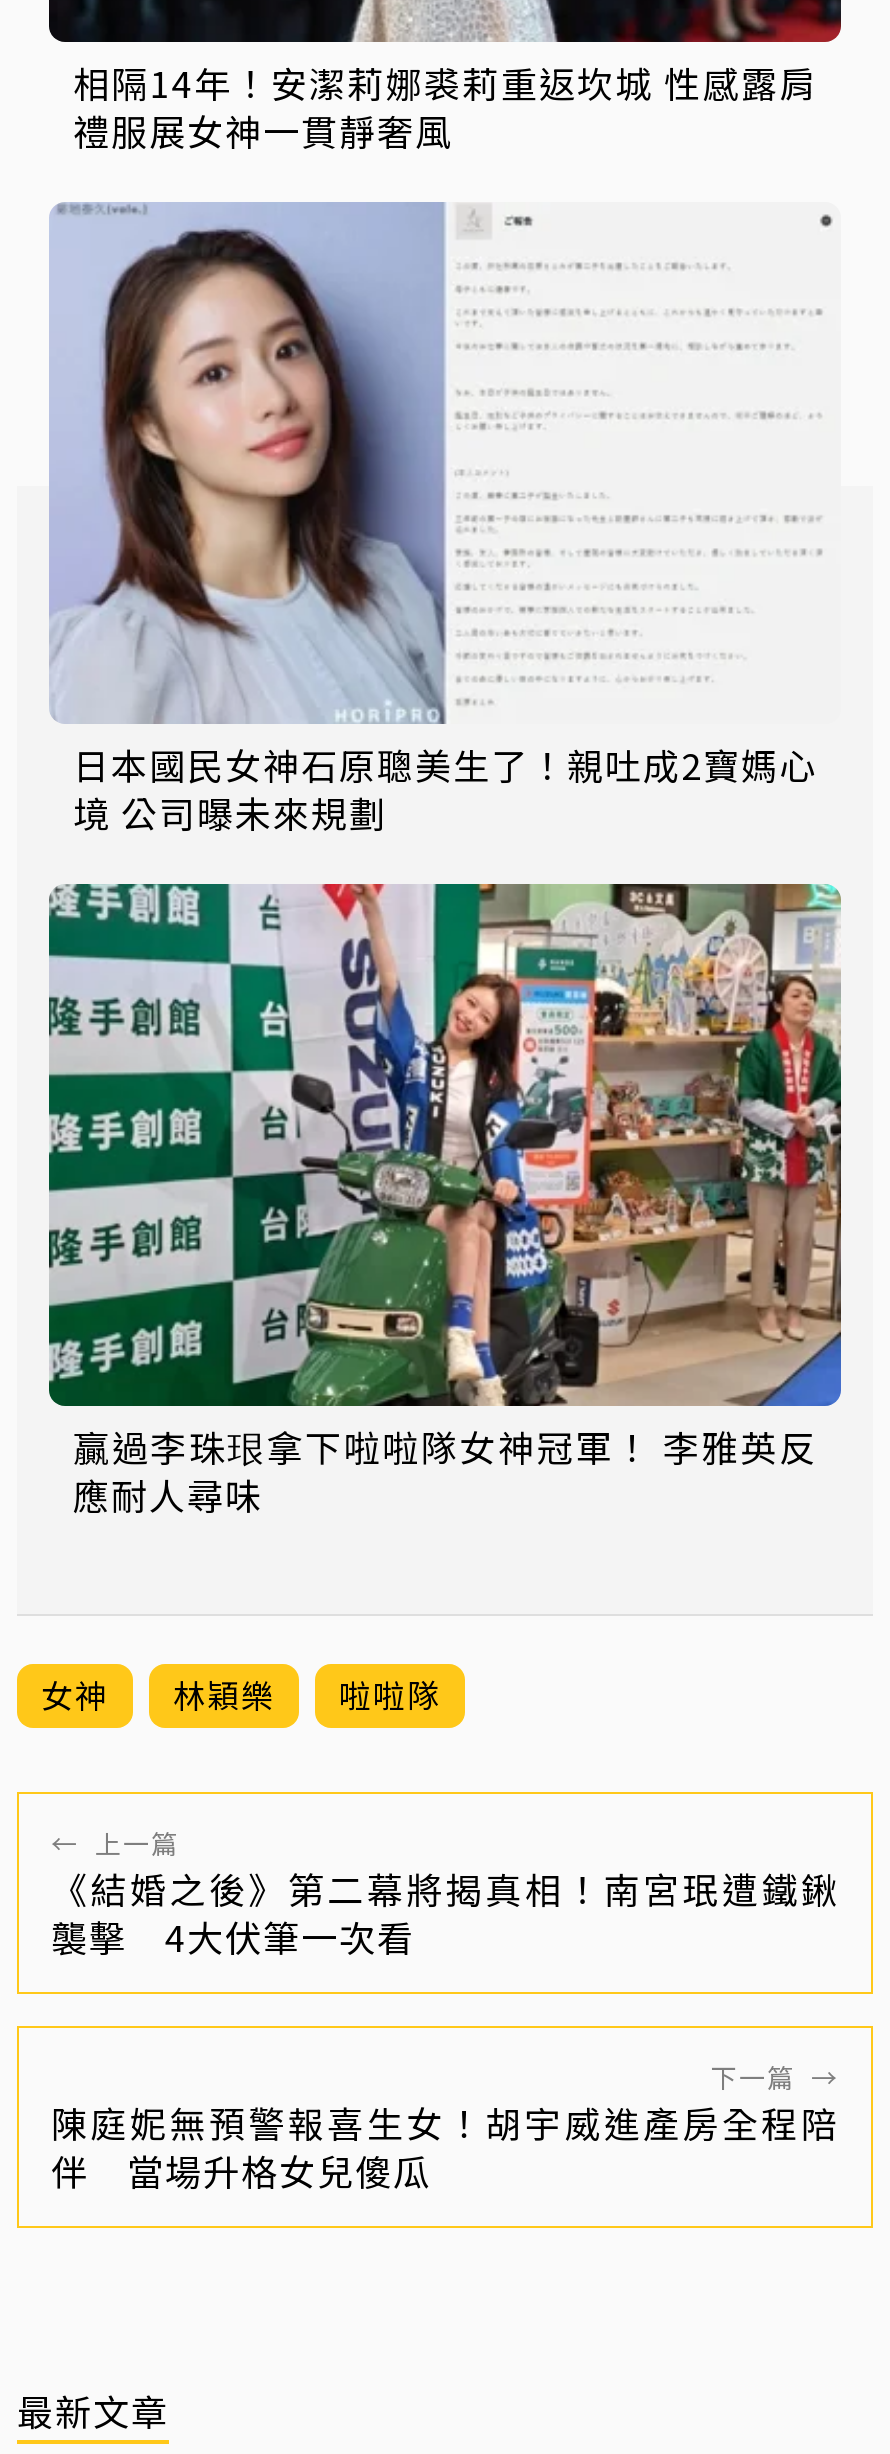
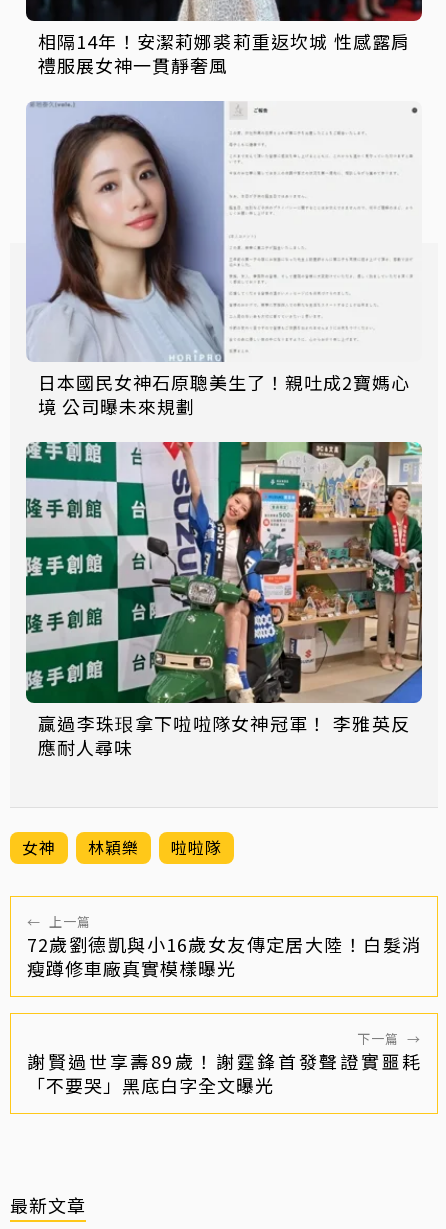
- 《結婚之後》第二幕將揭真相！南宮珉遭鐵鍬
- 襲擊 4大伏筆一次看
+ 72歲劉德凱與小16歲女友傳定居大陸！白髮消
+ 瘦蹲修車廠真實模樣曝光

- 陳庭妮無預警報喜生女！胡宇威進產房全程陪
- 伴 當場升格女兒傻瓜
+ 謝賢過世享壽89歲！謝霆鋒首發聲證實噩耗
+ 「不要哭」黑底白字全文曝光
